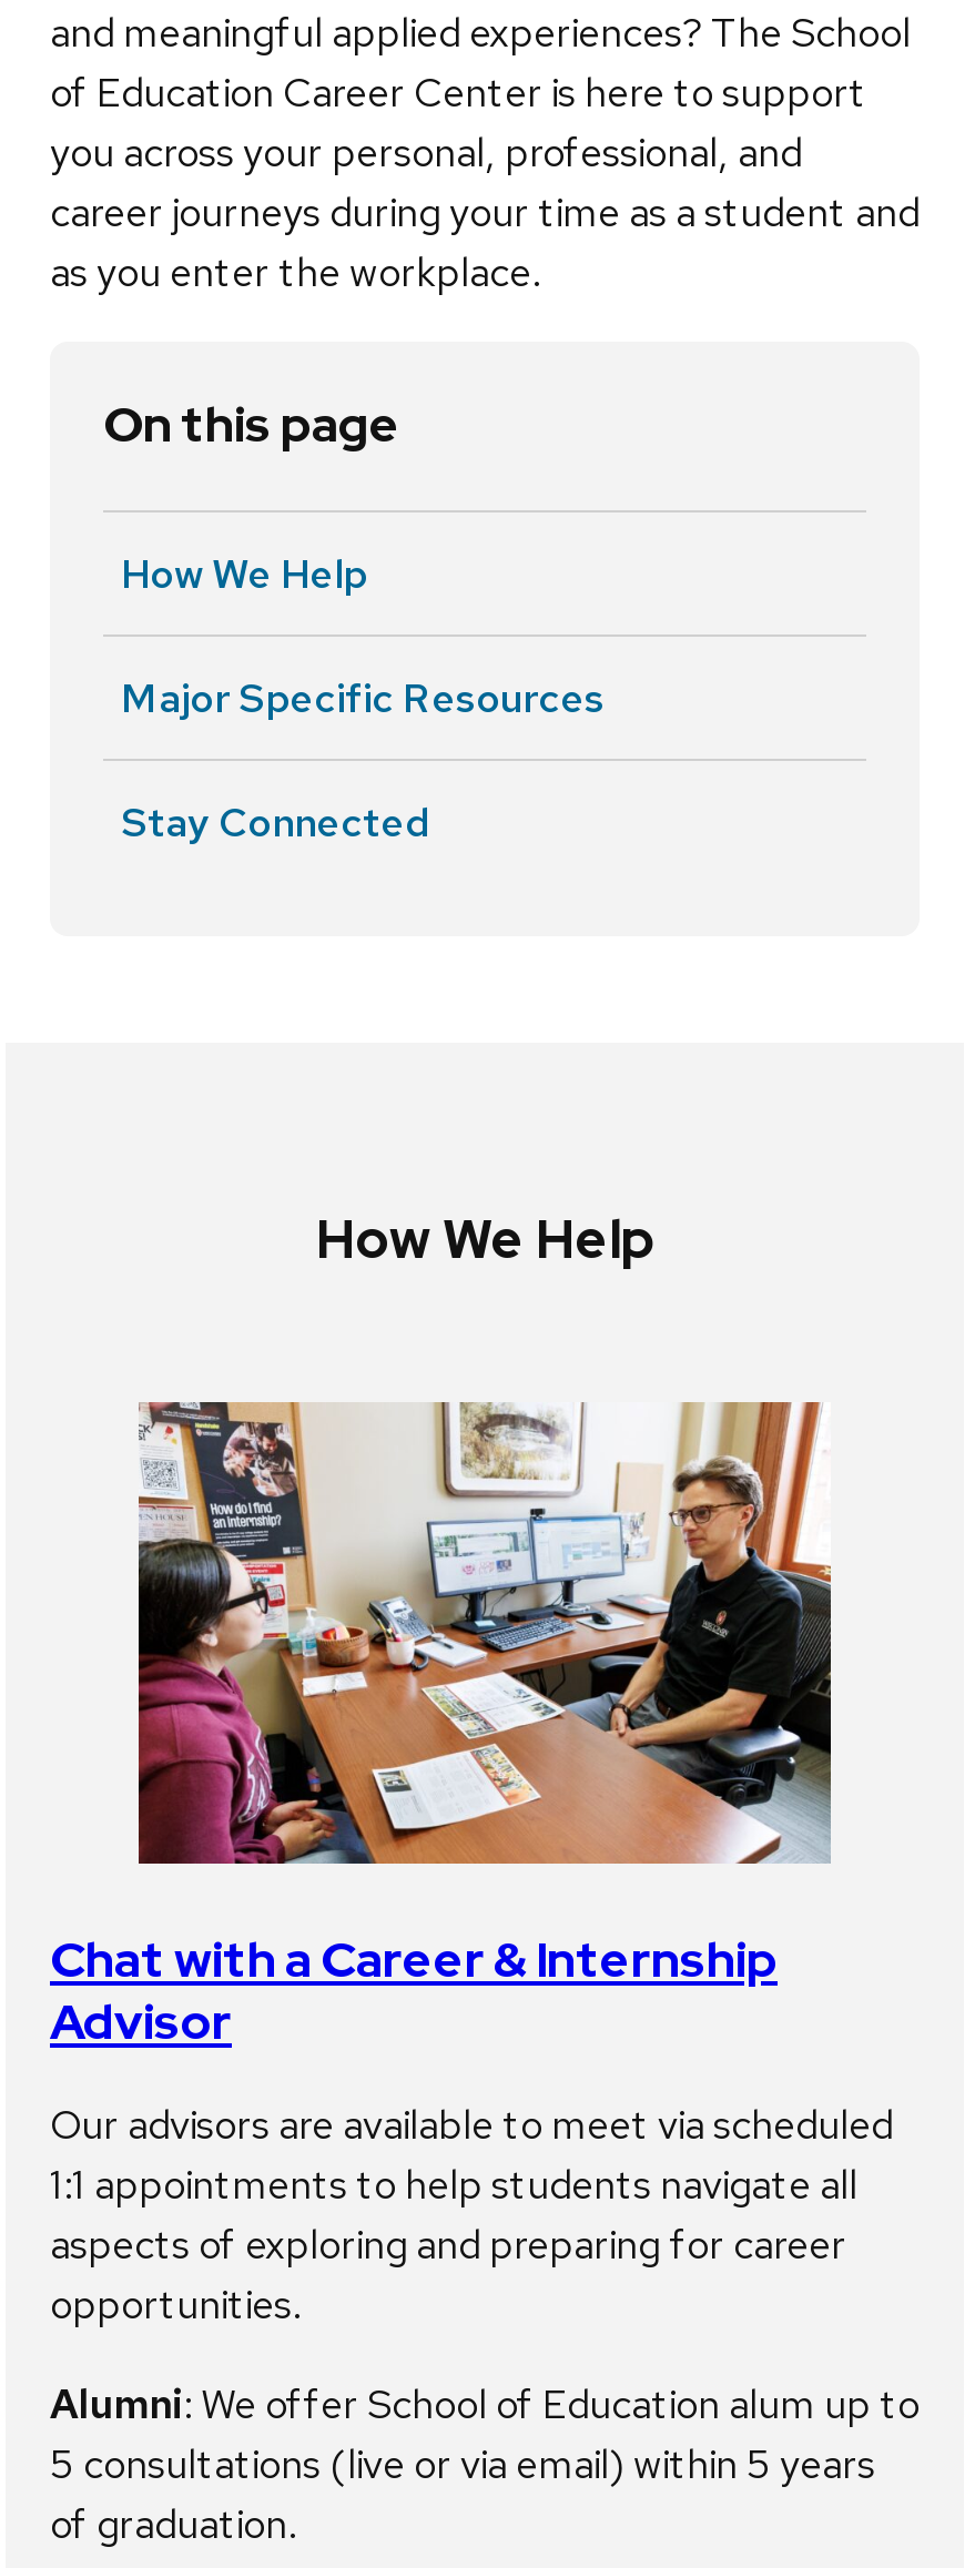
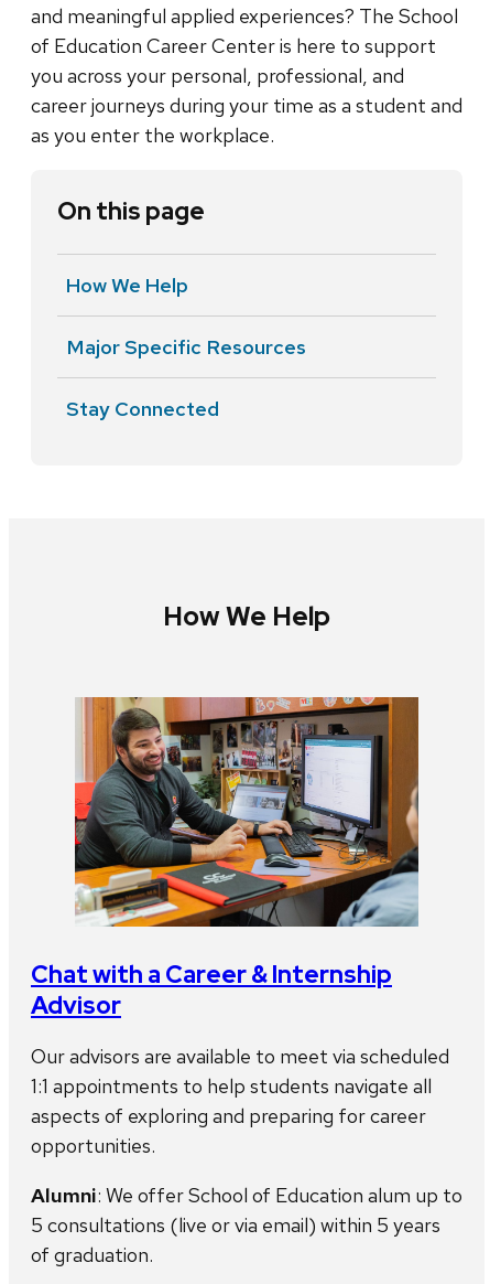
- [image]
+ [image]
